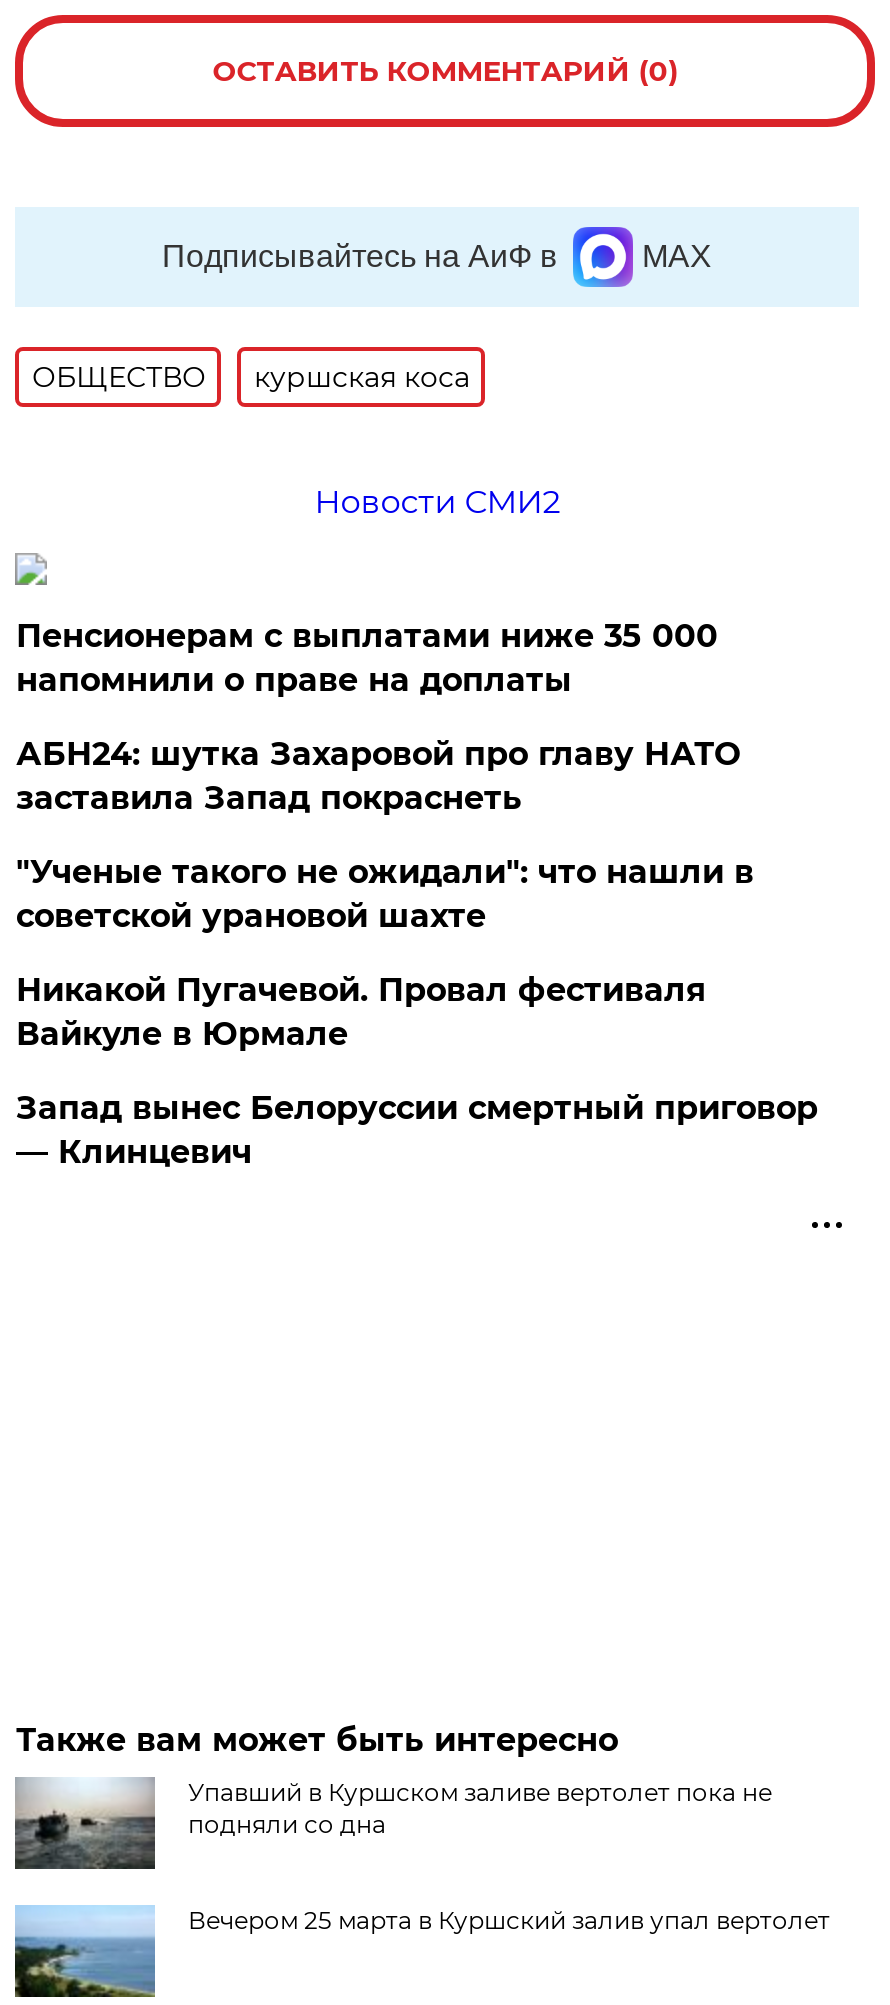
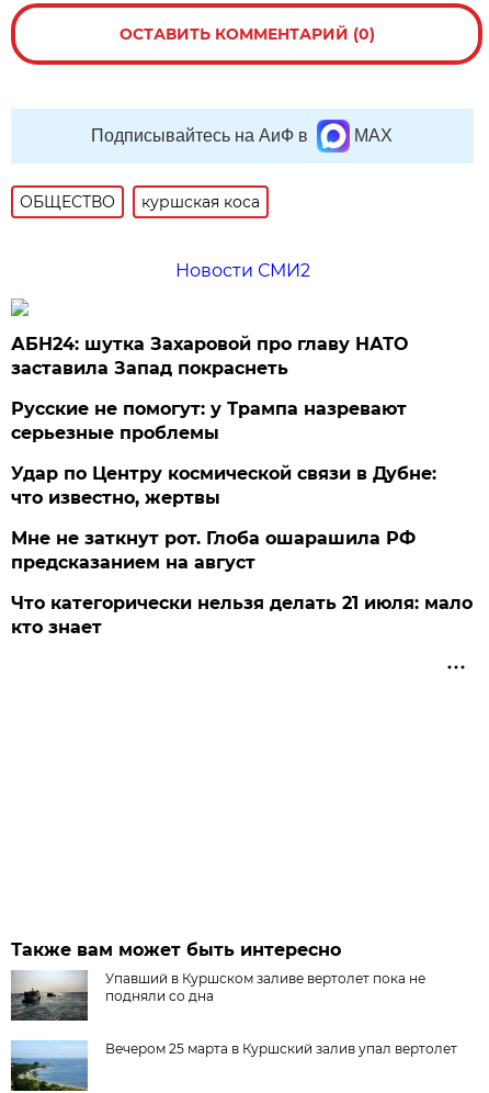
- Пенсионерам с выплатами ниже 35 000
- напомнили о праве на доплаты

moved up: АБН24: шутка Захаровой про главу НАТО | заставила Запад покраснеть

- "Ученые такого не ожидали": что нашли в
- советской урановой шахте
- Никакой Пугачевой. Провал фестиваля
- Вайкуле в Юрмале
- Запад вынес Белоруссии смертный приговор
- — Клинцевич
+ Русские не помогут: у Трампа назревают
+ серьезные проблемы
+ Удар по Центру космической связи в Дубне:
+ что известно, жертвы
+ Мне не заткнут рот. Глоба ошарашила РФ
+ предсказанием на август
+ Что категорически нельзя делать 21 июля: мало
+ кто знает
